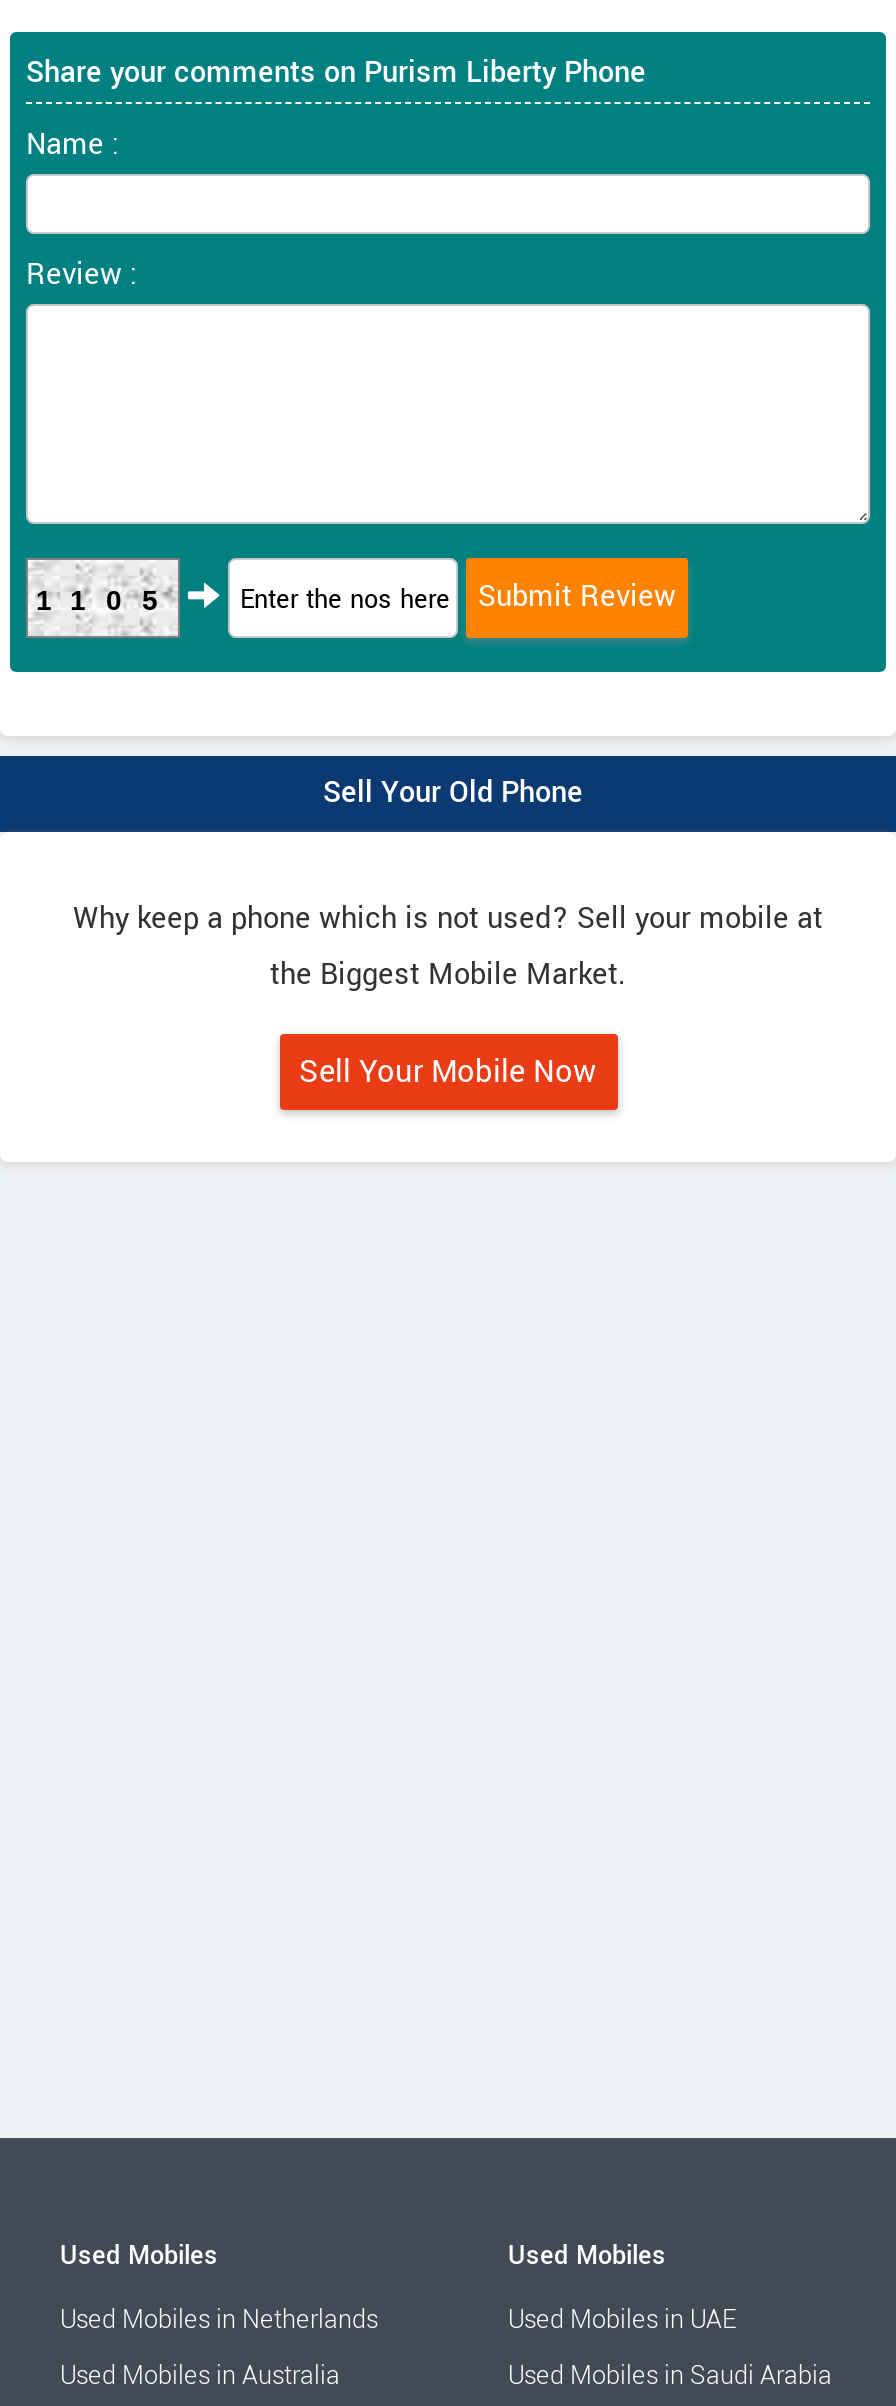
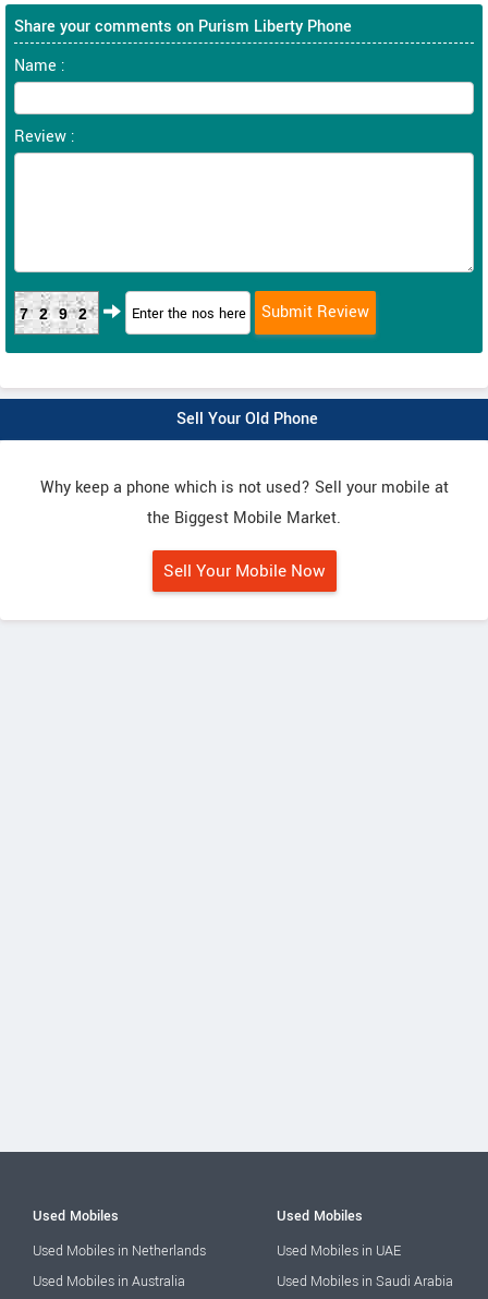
- 1105
+ 7292
